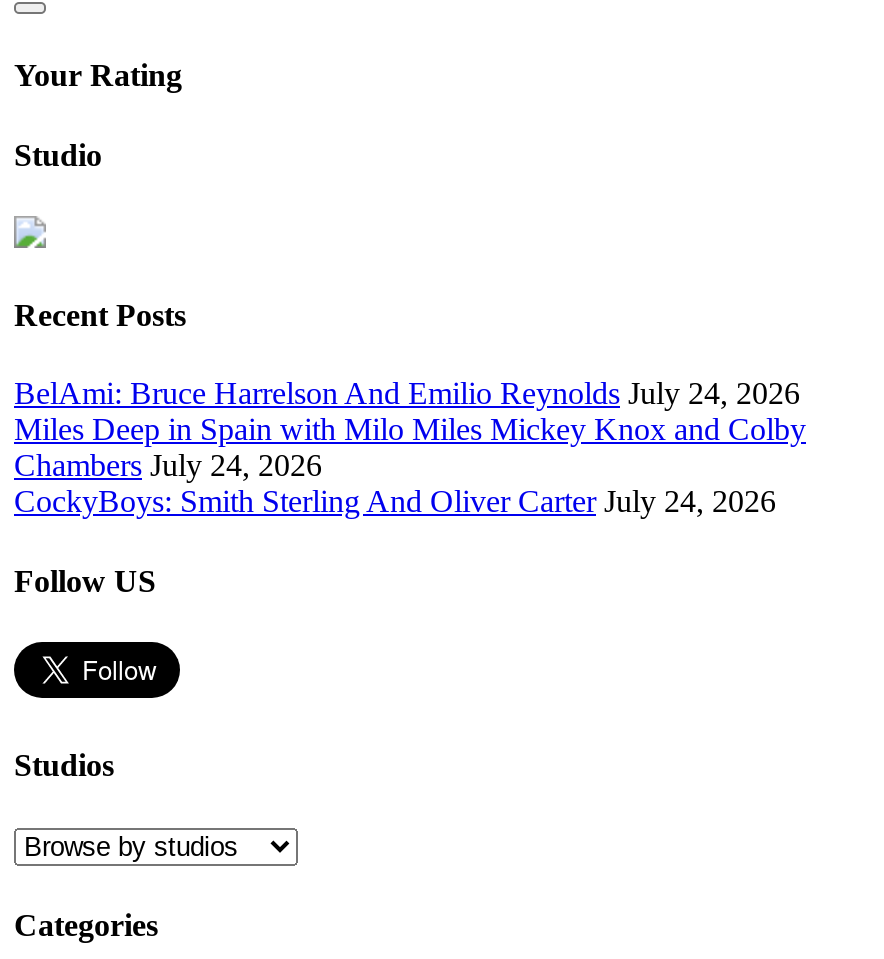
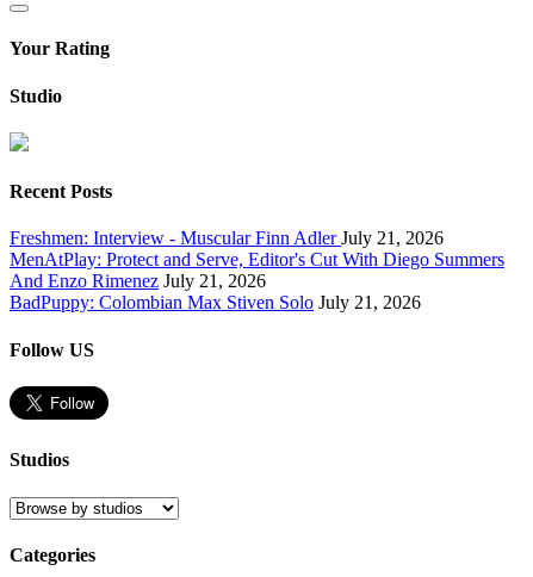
- BelAmi: Bruce Harrelson And Emilio Reynolds July 24, 2026
- Miles Deep in Spain with Milo Miles Mickey Knox and Colby
- Chambers July 24, 2026
- CockyBoys: Smith Sterling And Oliver Carter July 24, 2026
+ Freshmen: Interview - Muscular Finn Adler July 21, 2026
+ MenAtPlay: Protect and Serve, Editor's Cut With Diego Summers
+ And Enzo Rimenez July 21, 2026
+ BadPuppy: Colombian Max Stiven Solo July 21, 2026
